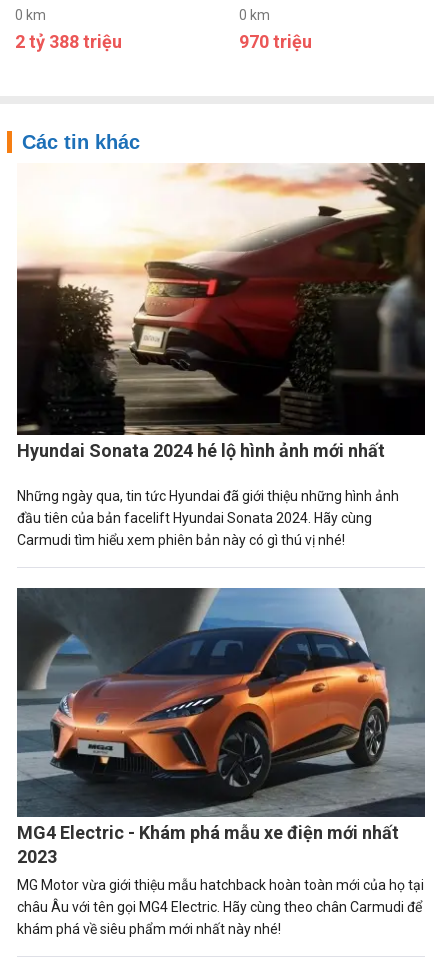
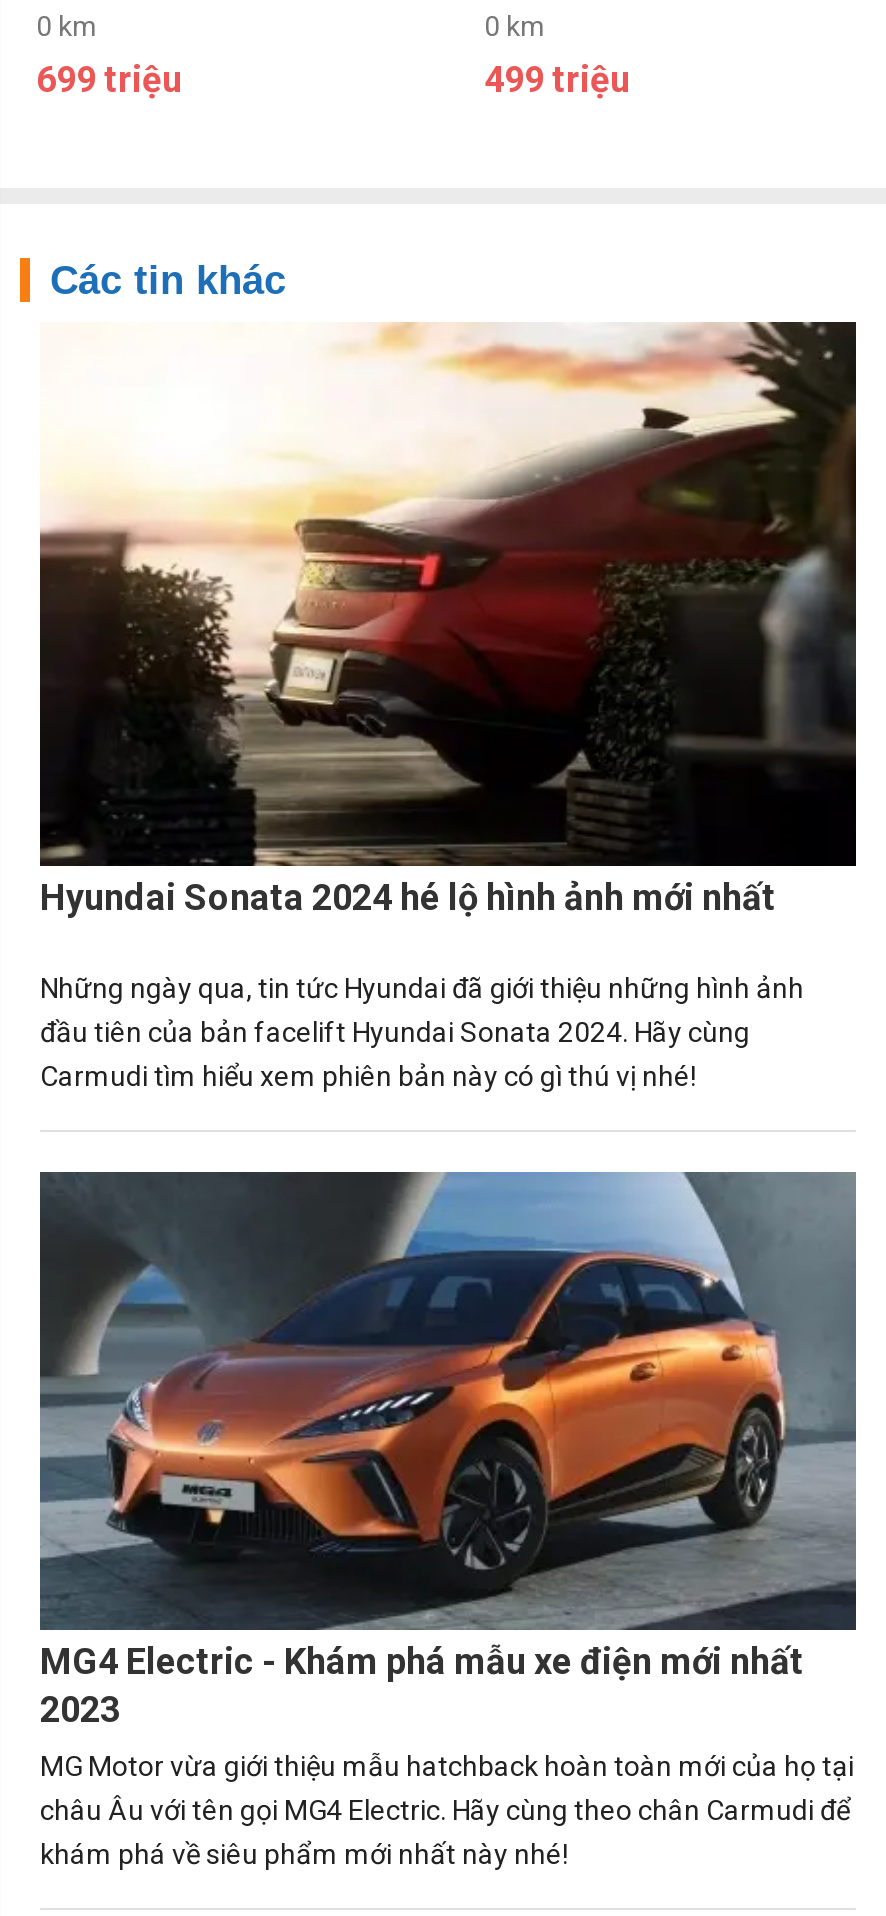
- 2 tỷ 388 triệu
+ 699 triệu

- 970 triệu
+ 499 triệu
